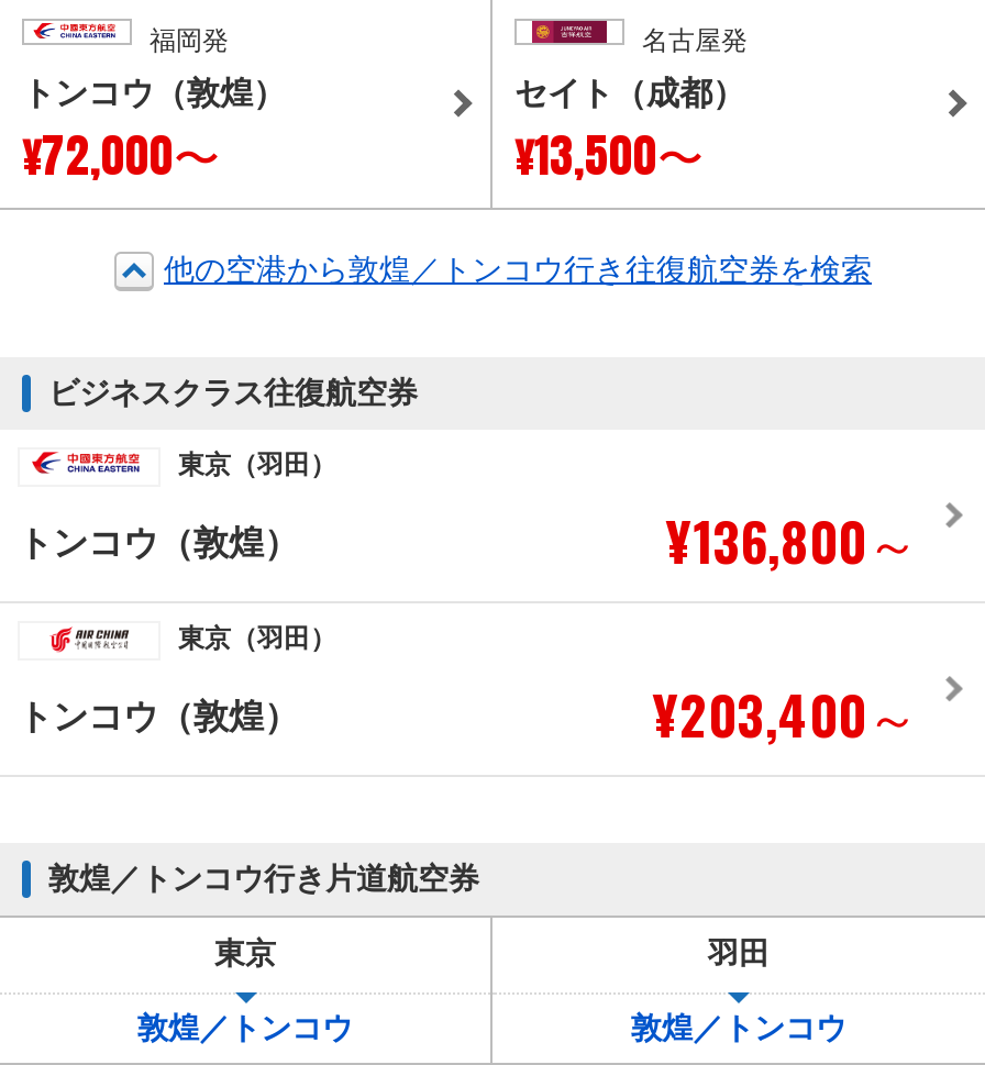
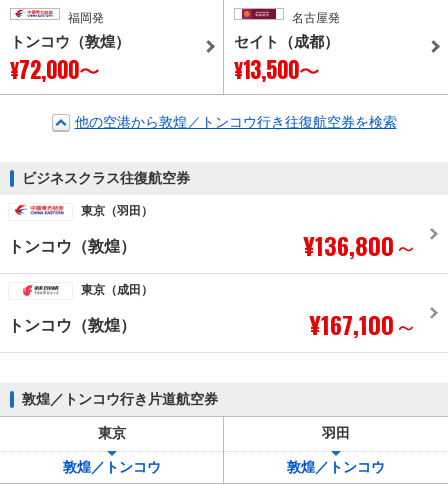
- 東京（羽田）
+ 東京（成田）

- ¥203,400～
+ ¥167,100～
